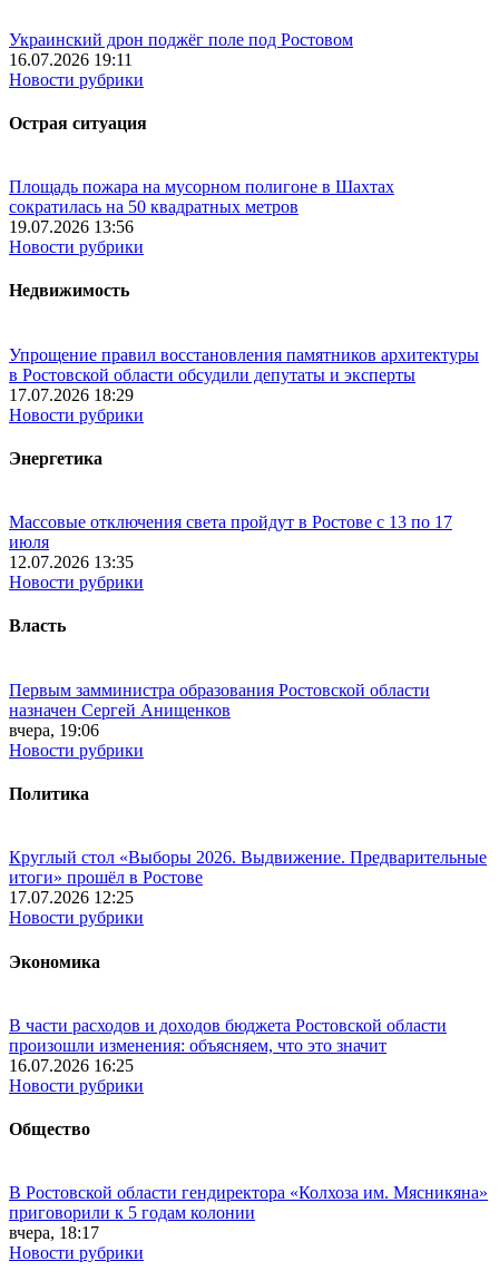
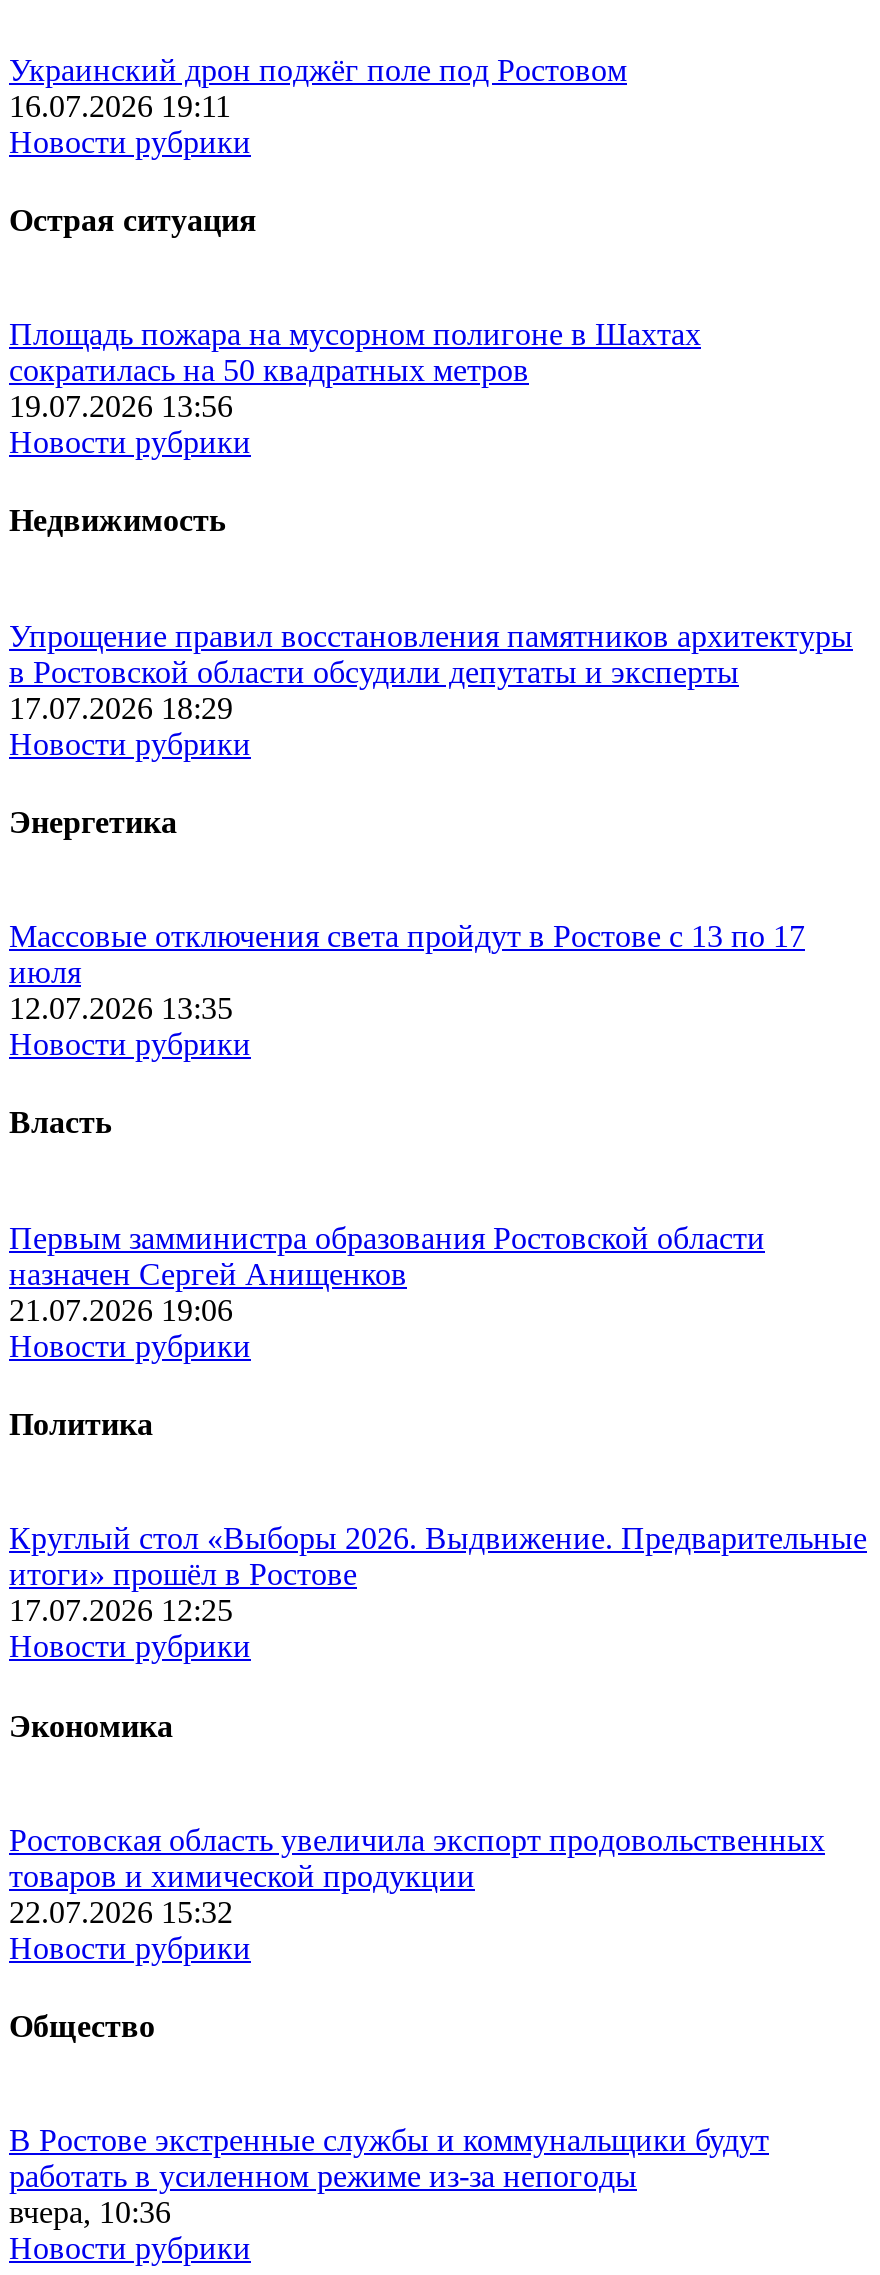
- вчера, 19:06
+ 21.07.2026 19:06

- В части расходов и доходов бюджета Ростовской области
- произошли изменения: объясняем, что это значит
- 16.07.2026 16:25
+ Ростовская область увеличила экспорт продовольственных
+ товаров и химической продукции
+ 22.07.2026 15:32

- В Ростовской области гендиректора «Колхоза им. Мясникяна»
- приговорили к 5 годам колонии
- вчера, 18:17
+ В Ростове экстренные службы и коммунальщики будут
+ работать в усиленном режиме из-за непогоды
+ вчера, 10:36
